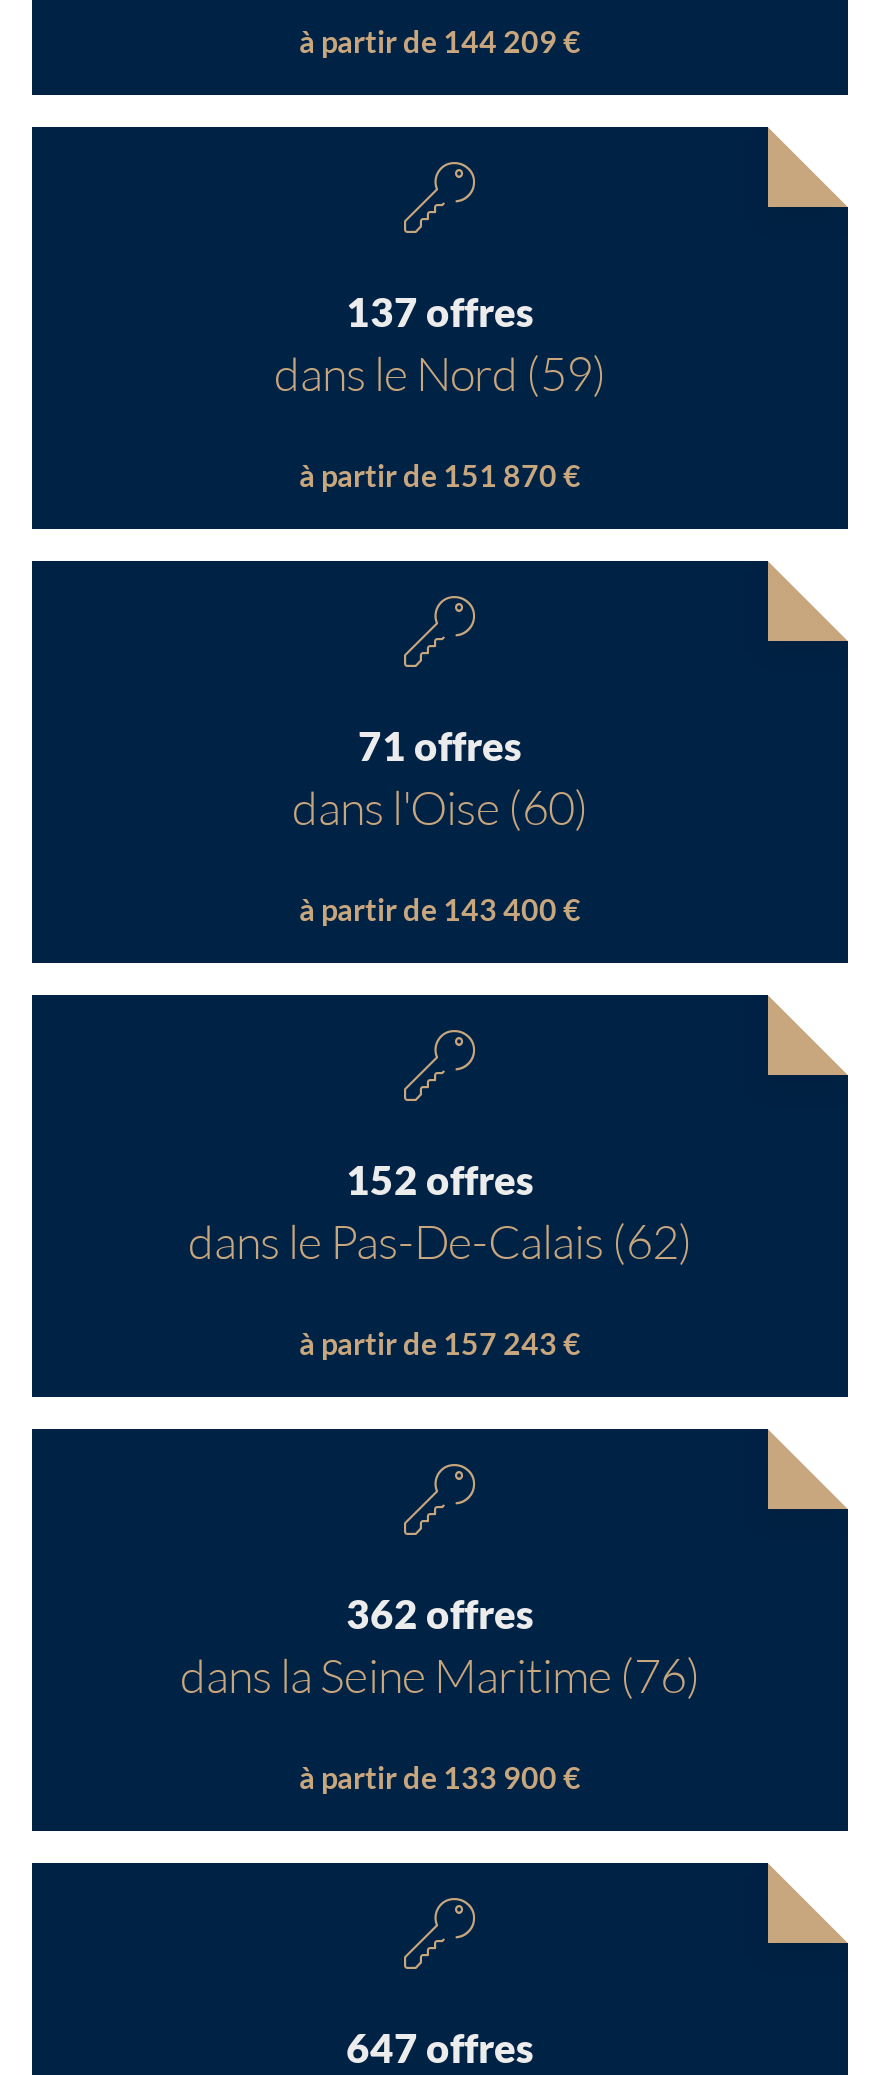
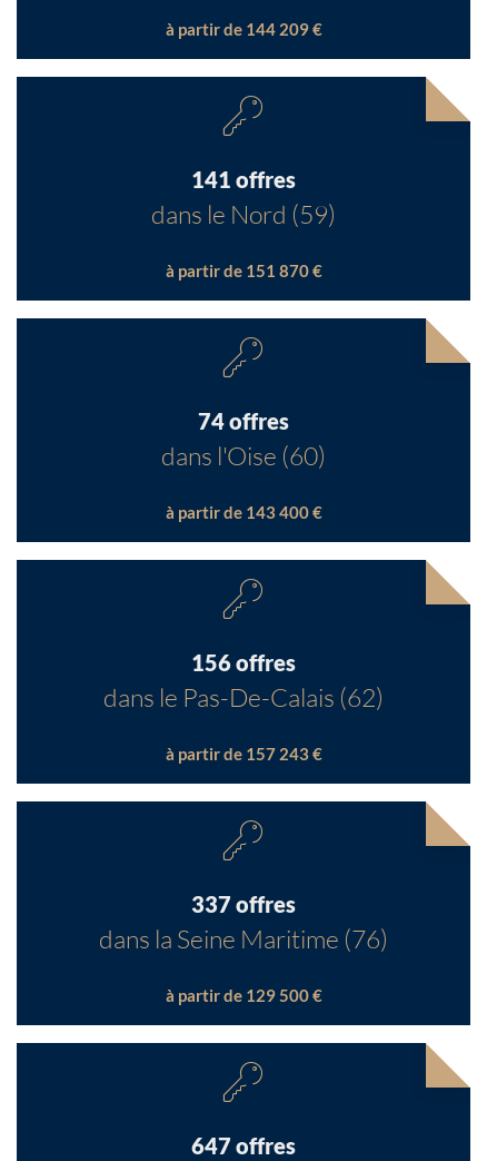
- 137 offres
+ 141 offres

- 71 offres
+ 74 offres

- 152 offres
+ 156 offres

- 362 offres
+ 337 offres

- à partir de 133 900 €
+ à partir de 129 500 €
